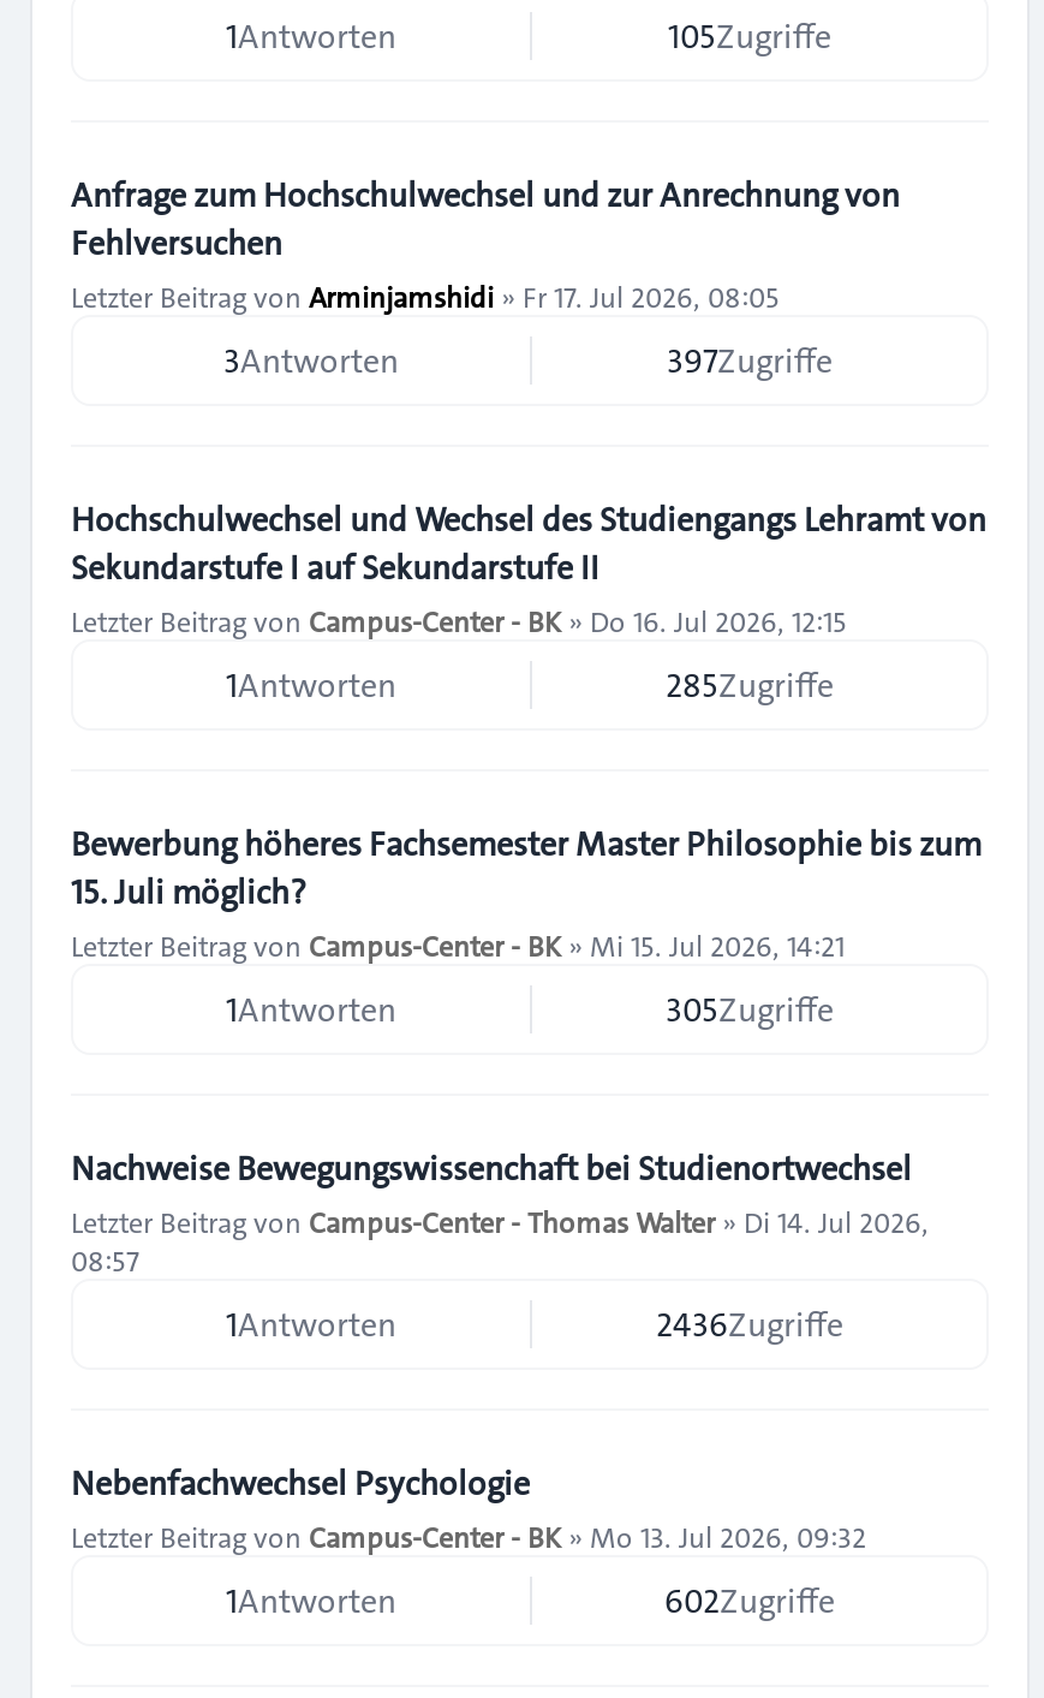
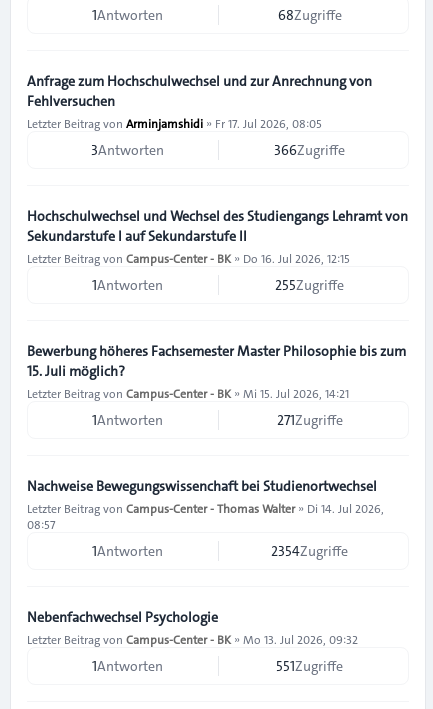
- 105Zugriffe
+ 68Zugriffe

- 397Zugriffe
+ 366Zugriffe

- 285Zugriffe
+ 255Zugriffe

- 305Zugriffe
+ 271Zugriffe

- 2436Zugriffe
+ 2354Zugriffe

- 602Zugriffe
+ 551Zugriffe
